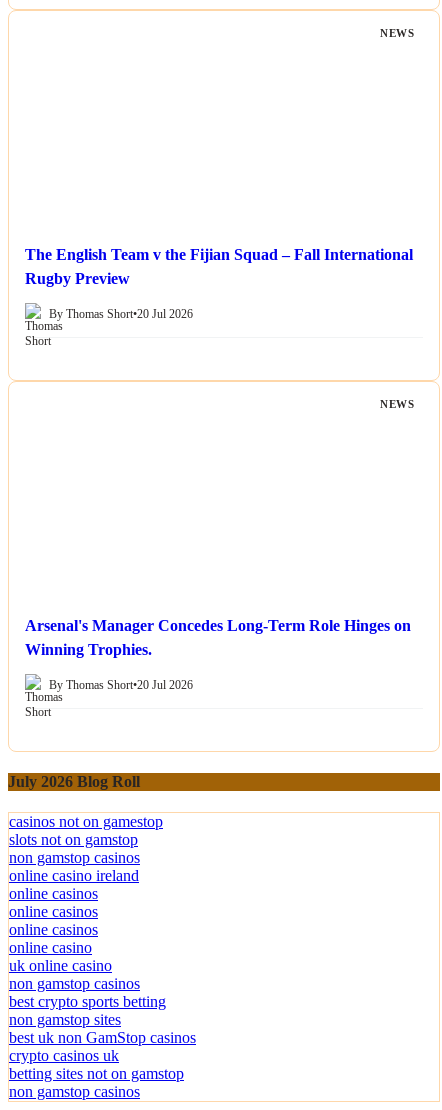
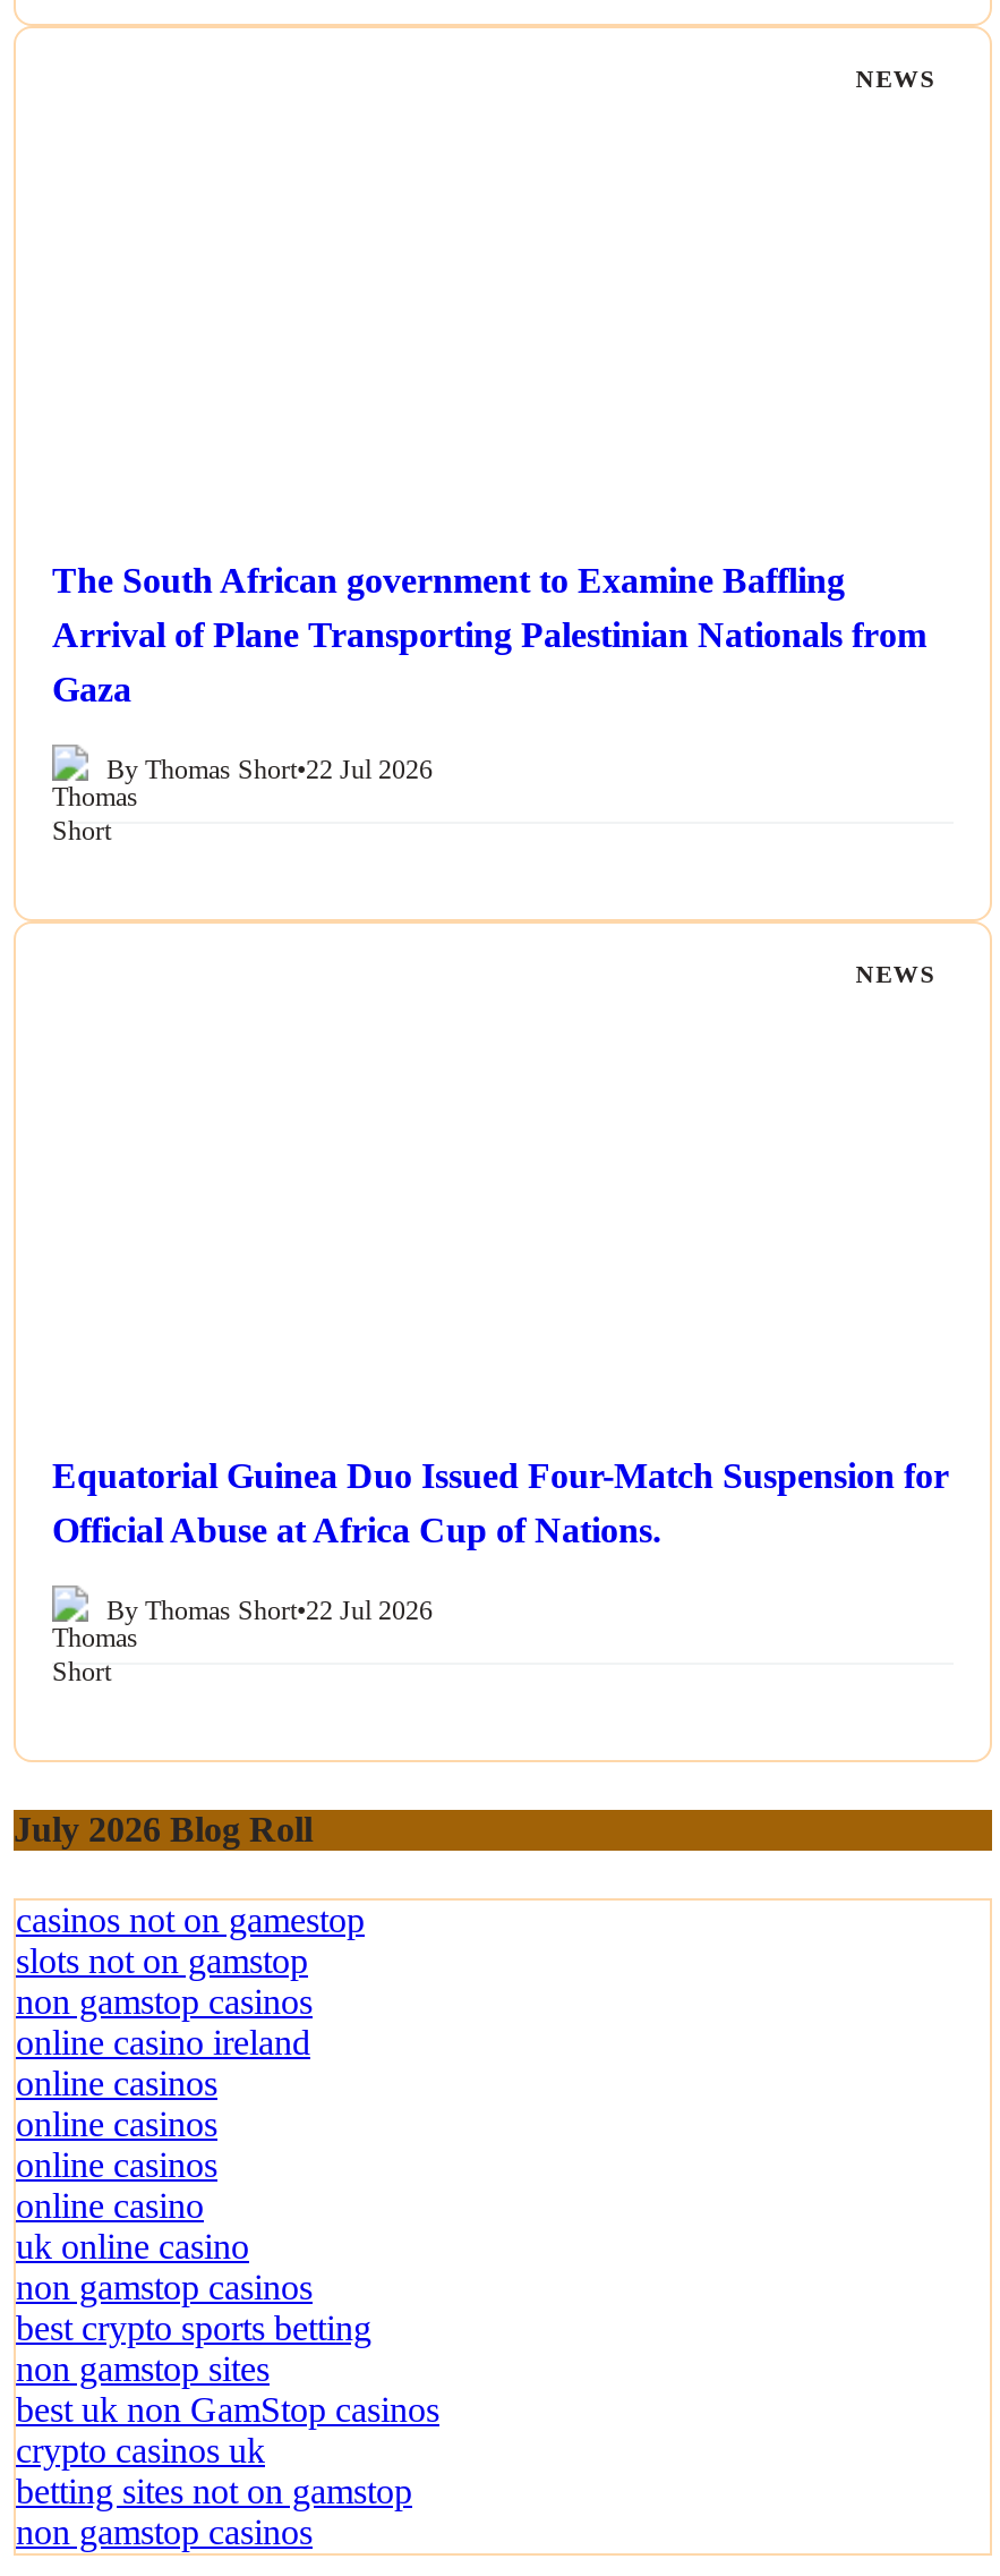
- The English Team v the Fijian Squad – Fall International
- Rugby Preview
+ The South African government to Examine Baffling
+ Arrival of Plane Transporting Palestinian Nationals from
+ Gaza

- By Thomas Short•20 Jul 2026
+ By Thomas Short•22 Jul 2026

- Arsenal's Manager Concedes Long-Term Role Hinges on
- Winning Trophies.
+ Equatorial Guinea Duo Issued Four-Match Suspension for
+ Official Abuse at Africa Cup of Nations.

- By Thomas Short•20 Jul 2026
+ By Thomas Short•22 Jul 2026
